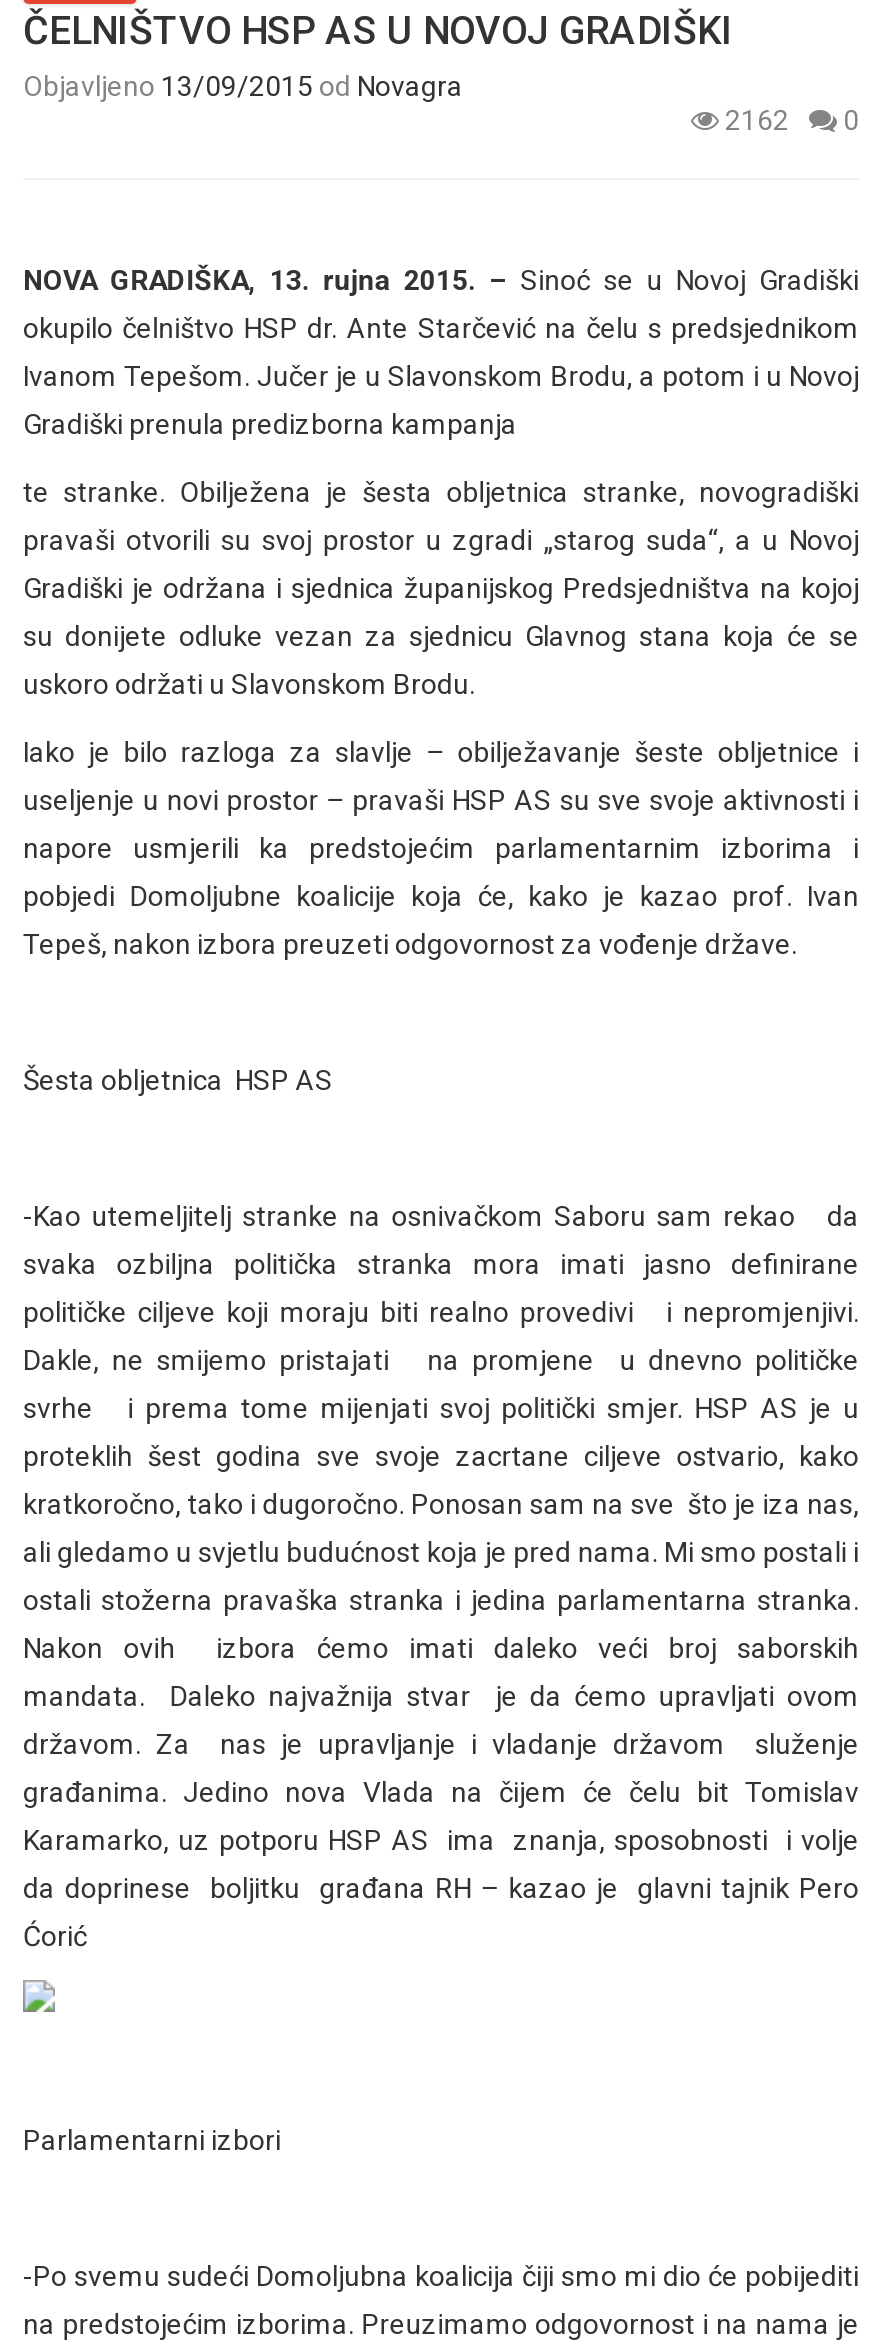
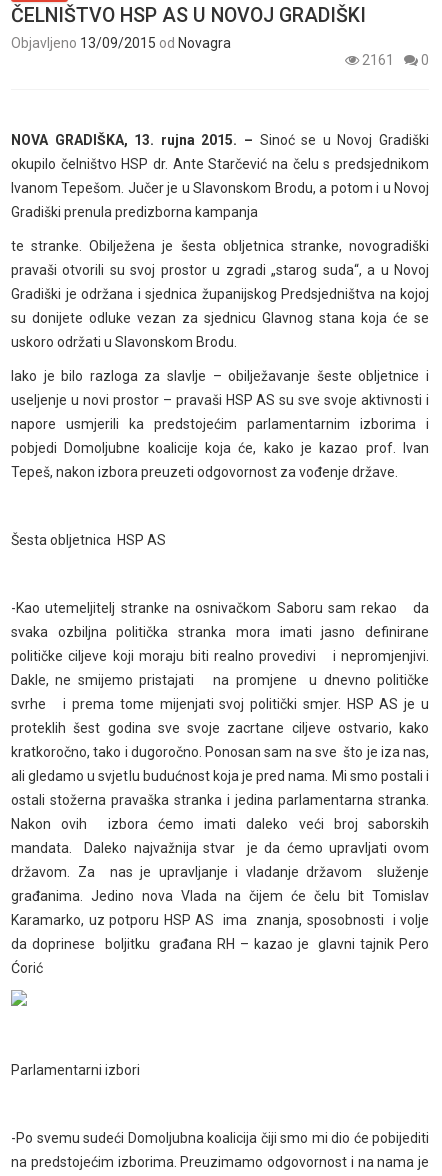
- 2162 0
+ 2161 0
